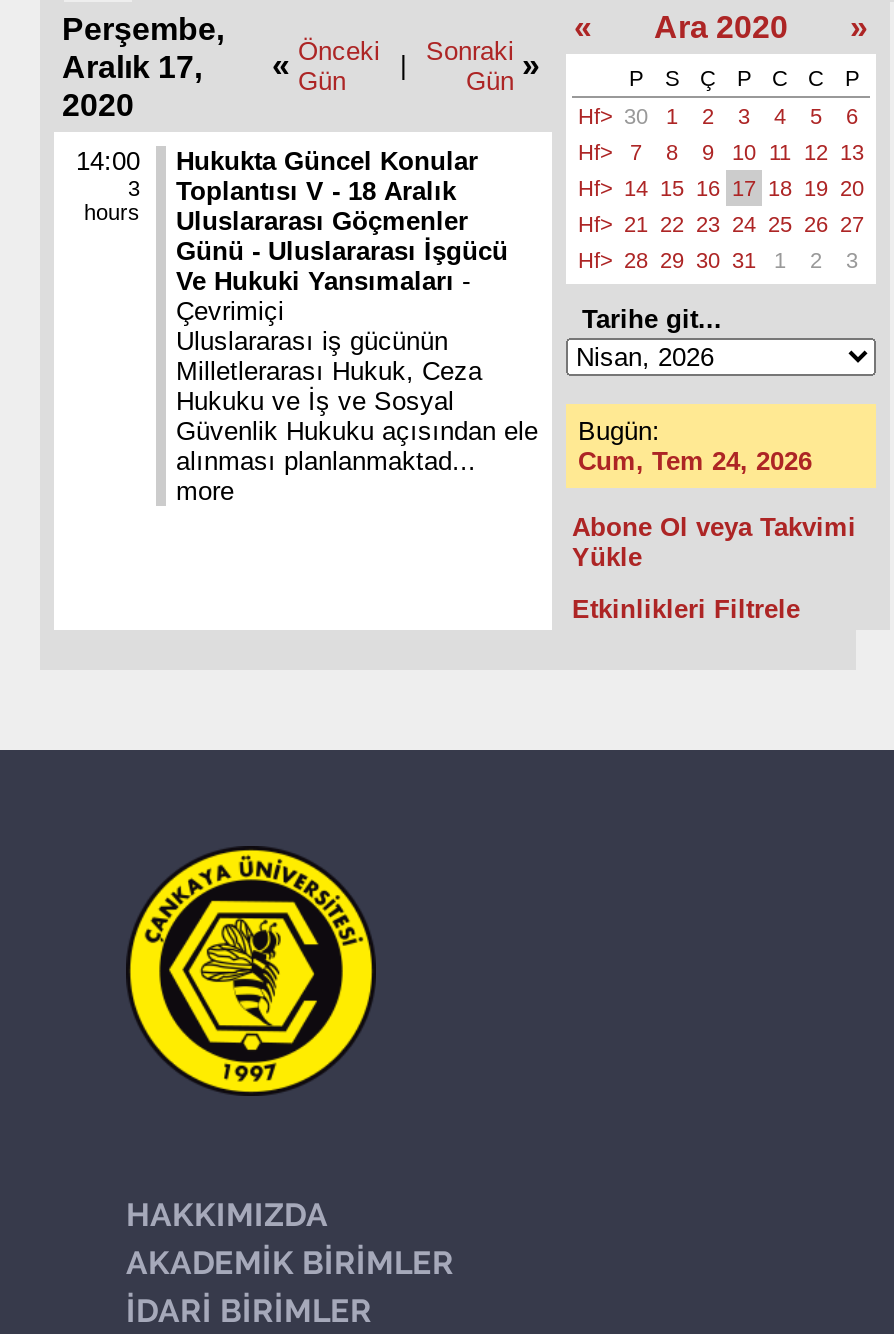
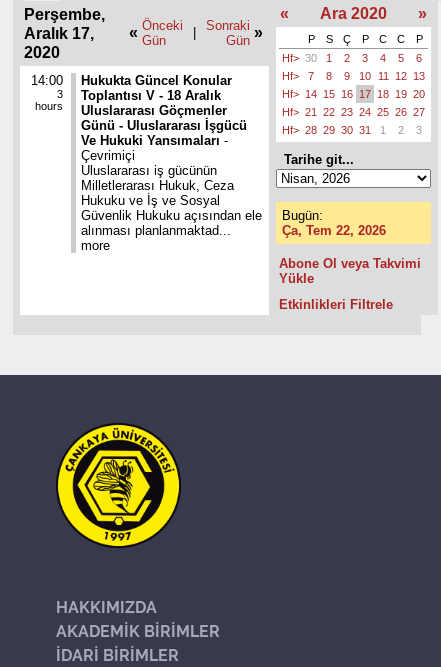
- Cum, Tem 24, 2026
+ Ça, Tem 22, 2026
